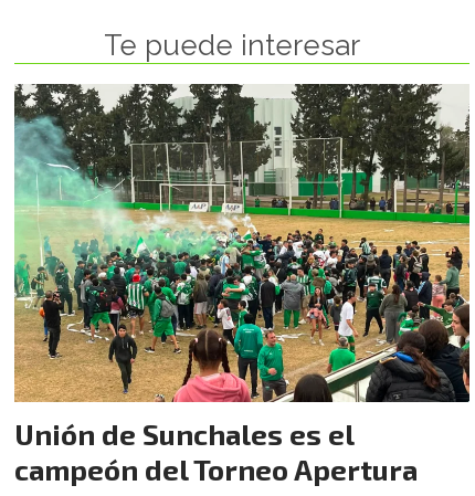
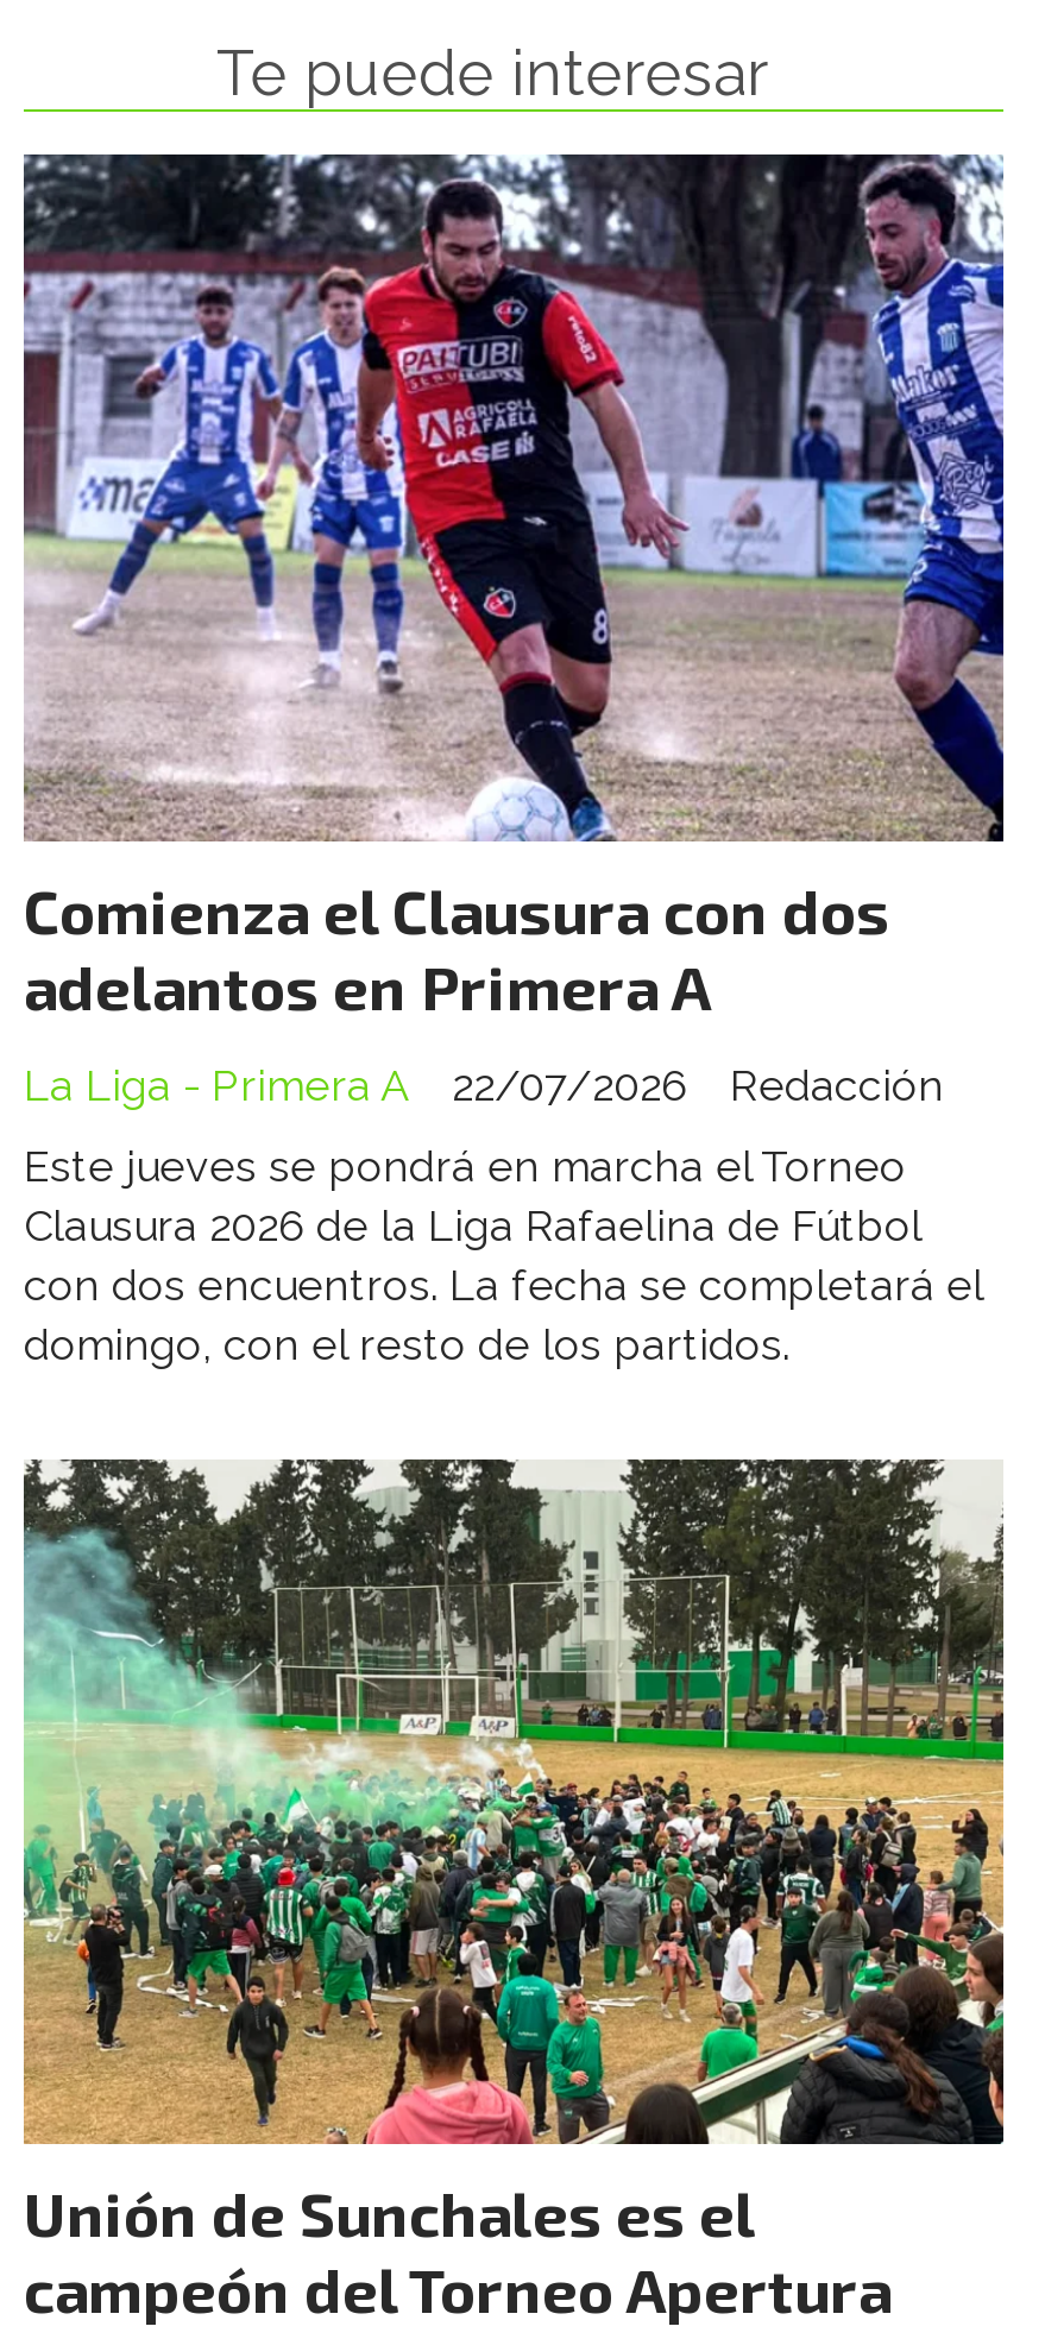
+ [image]
+ Comienza el Clausura con dos
+ adelantos en Primera A
+ Redacción
+ La Liga - Primera A
+ 22/07/2026
+ Este jueves se pondrá en marcha el Torneo
+ Clausura 2026 de la Liga Rafaelina de Fútbol
+ con dos encuentros. La fecha se completará el
+ domingo, con el resto de los partidos.
